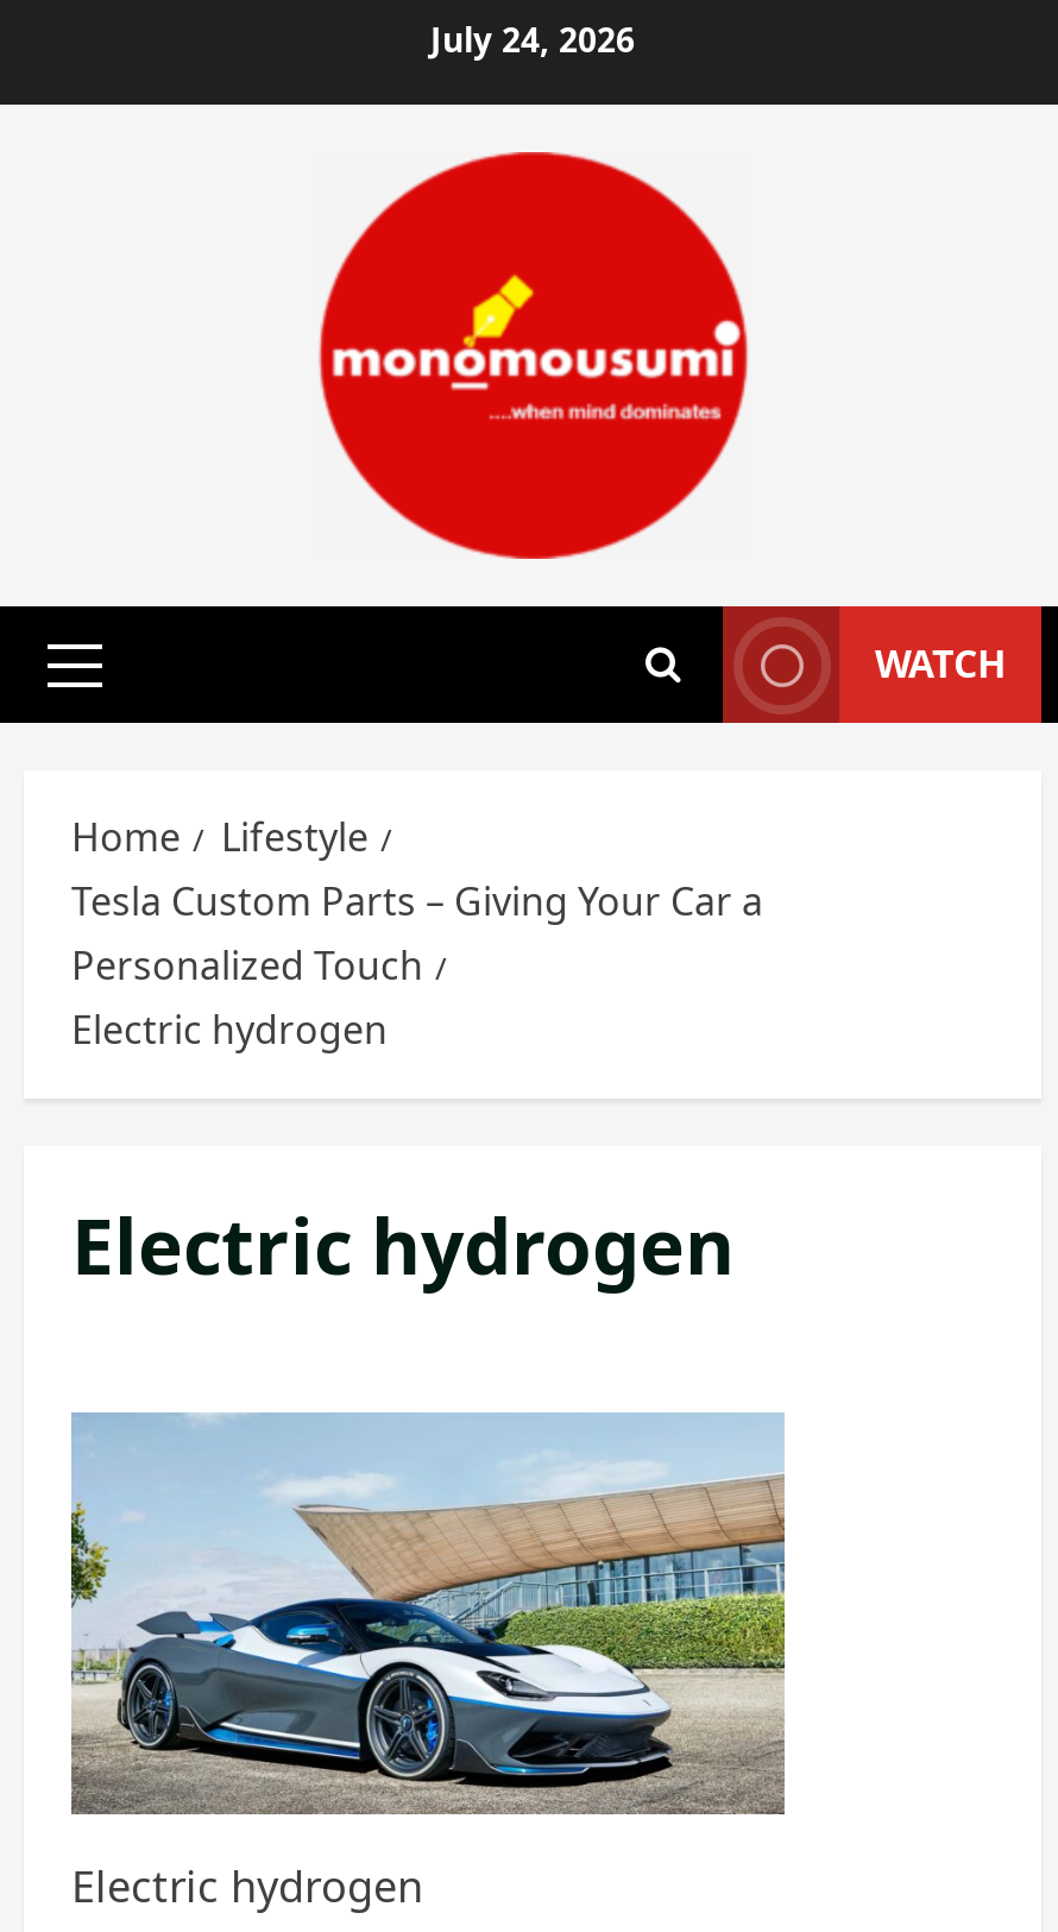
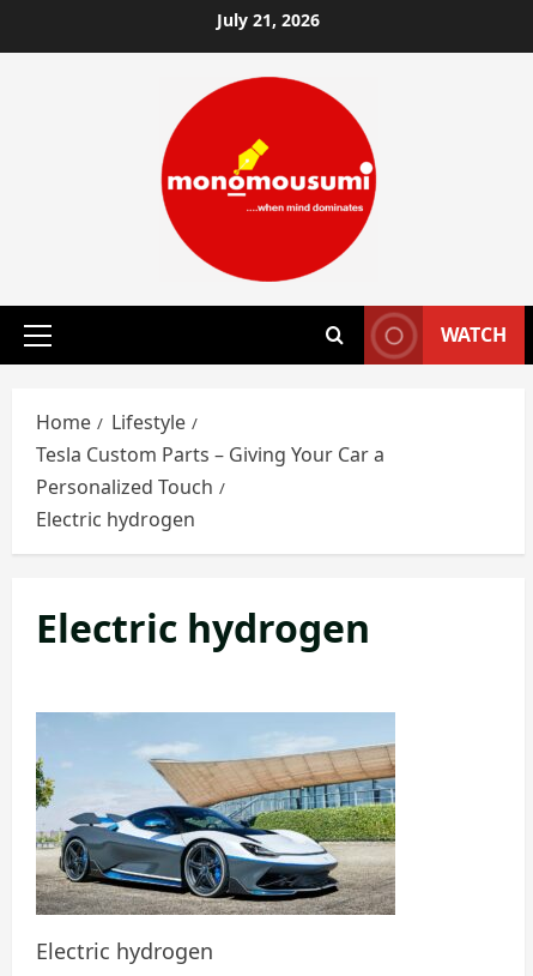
- July 24, 2026
+ July 21, 2026
